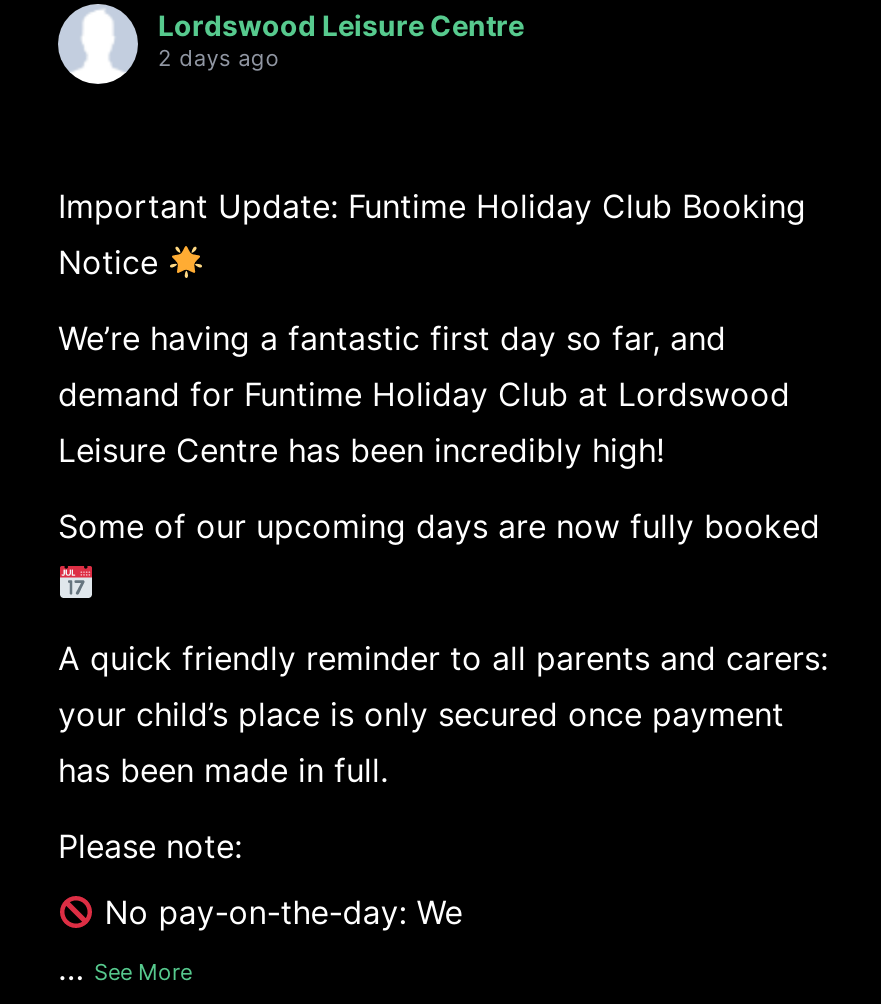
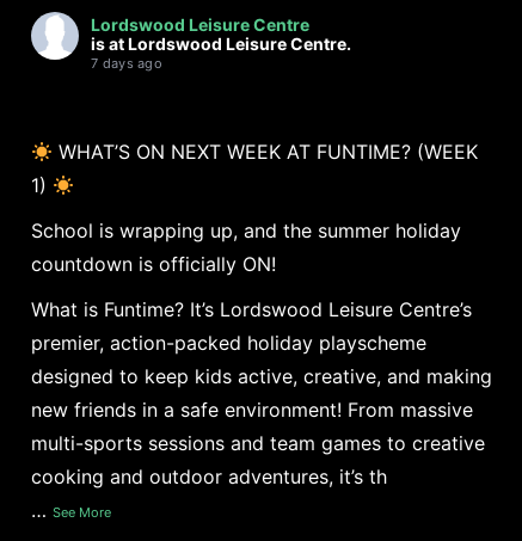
- 2 days ago
+ is at Lordswood Leisure Centre.
+ 7 days ago

- Important Update: Funtime Holiday Club Booking
- Notice
- We’re having a fantastic first day so far, and
- demand for Funtime Holiday Club at Lordswood
- Leisure Centre has been incredibly high!
- Some of our upcoming days are now fully booked
- A quick friendly reminder to all parents and carers:
- your child’s place is only secured once payment
- has been made in full.
- Please note:
- No pay-on-the-day: We
+ WHAT’S ON NEXT WEEK AT FUNTIME? (WEEK
+ 1)
+ School is wrapping up, and the summer holiday
+ countdown is officially ON!
+ What is Funtime? It’s Lordswood Leisure Centre’s
+ premier, action-packed holiday playscheme
+ designed to keep kids active, creative, and making
+ new friends in a safe environment! From massive
+ multi-sports sessions and team games to creative
+ cooking and outdoor adventures, it’s th
